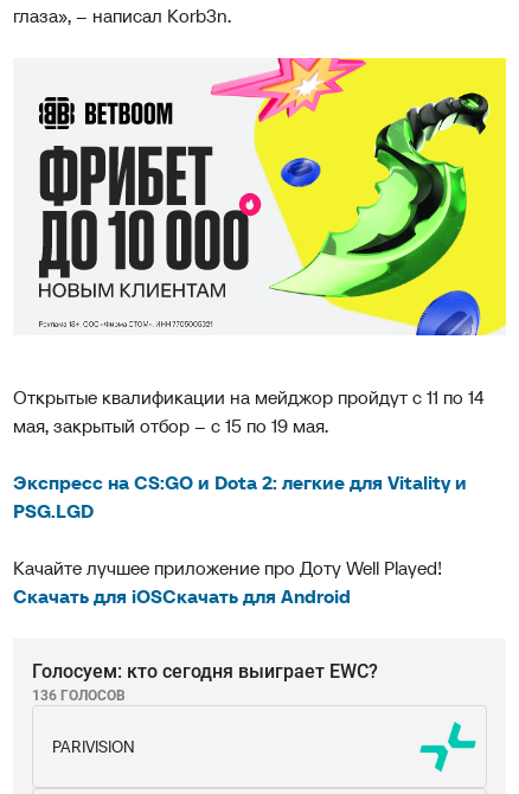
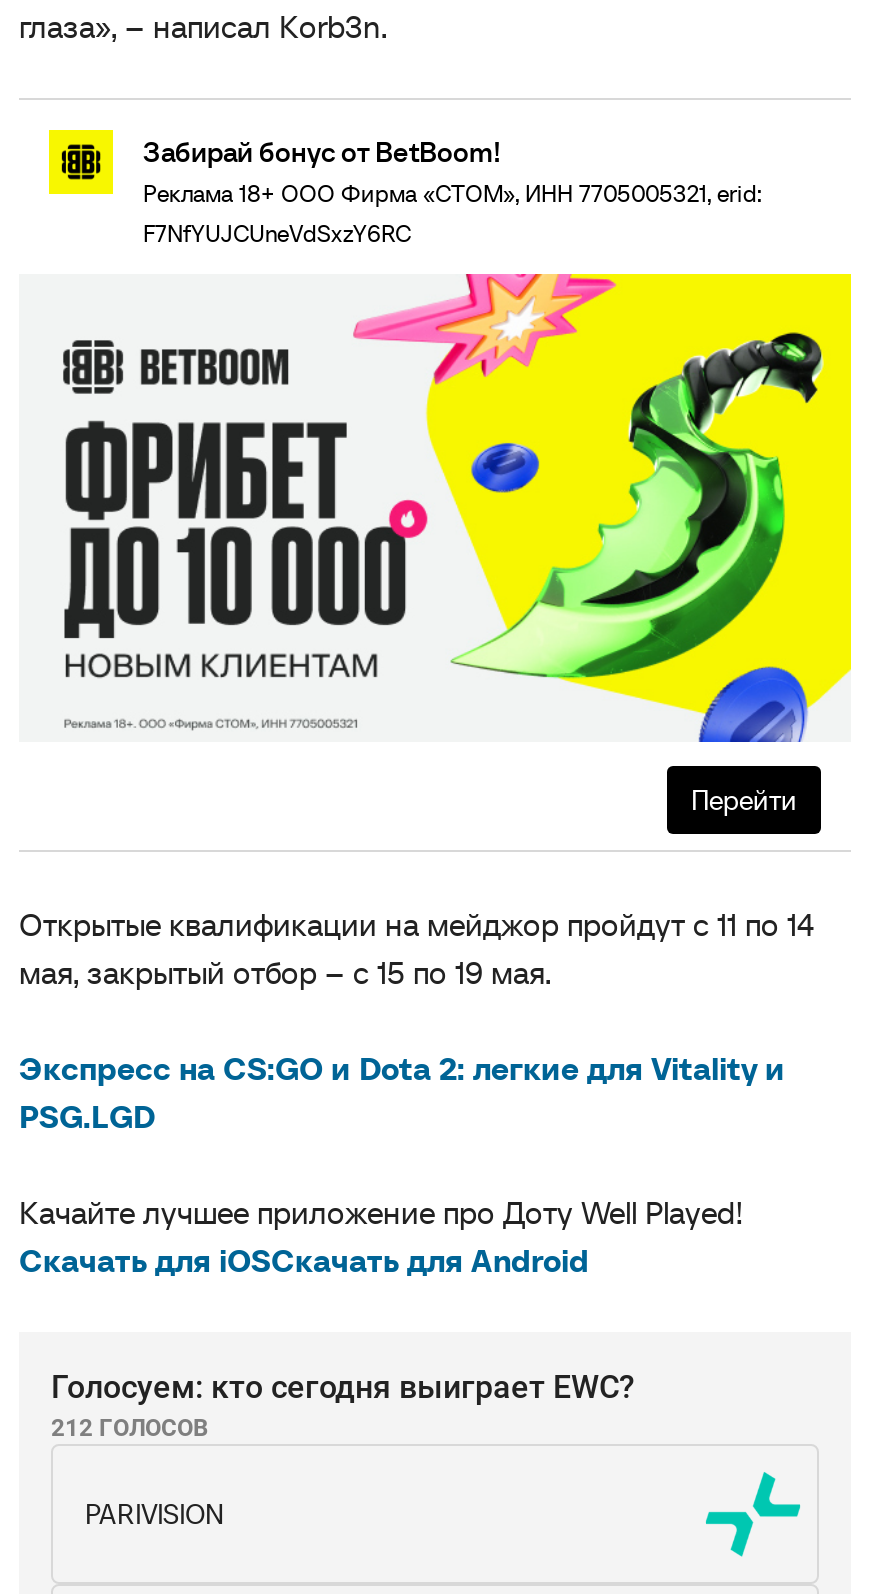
+ [image]
+ Забирай бонус от BetBoom!
+ Реклама 18+ ООО Фирма «СТОМ», ИНН 7705005321, erid:
+ F7NfYUJCUneVdSxzY6RC

+ Перейти

moved down: [image]

- 136 ГОЛОСОВ
+ 212 ГОЛОСОВ
